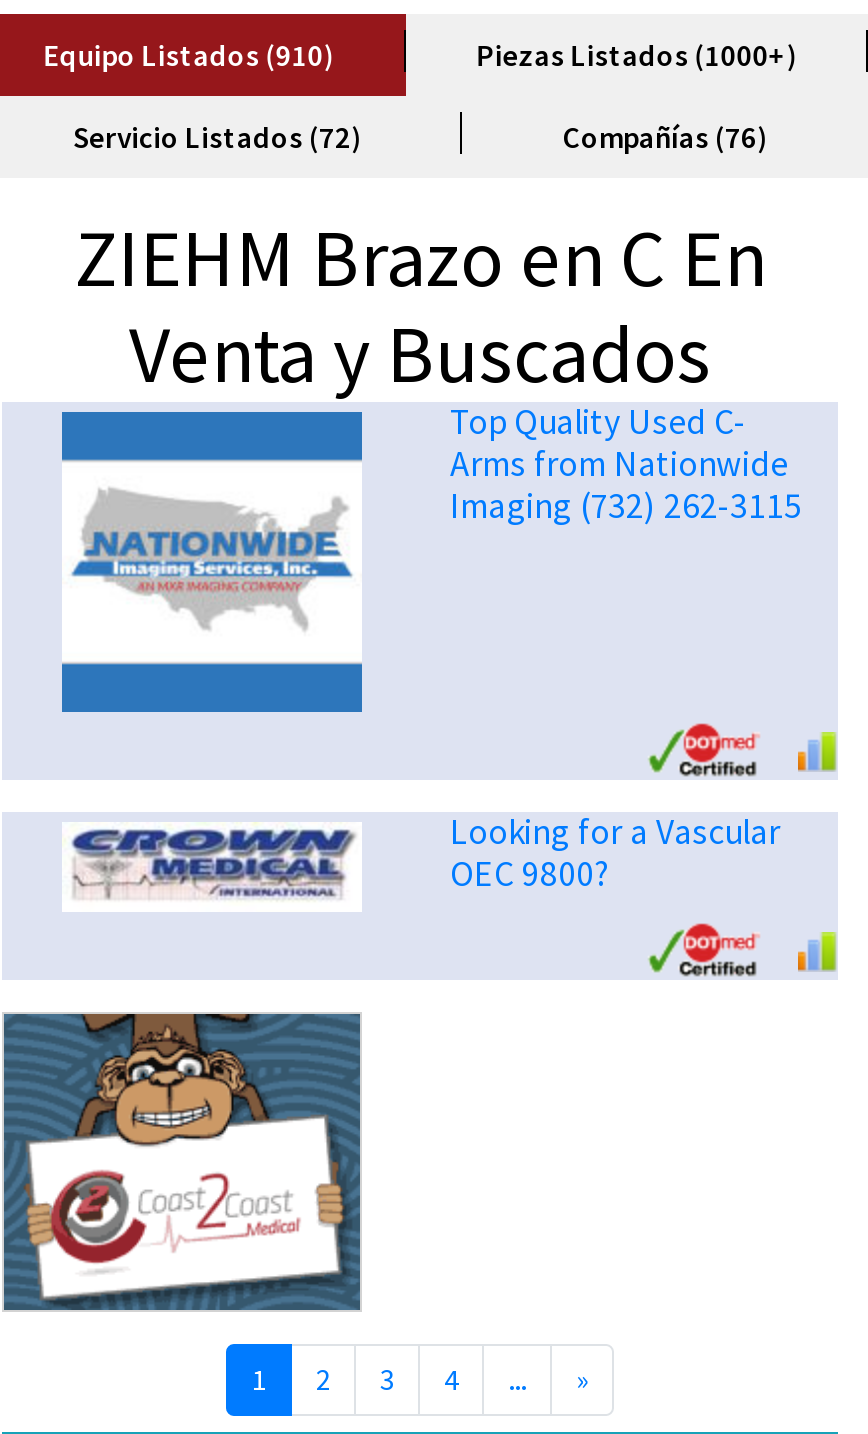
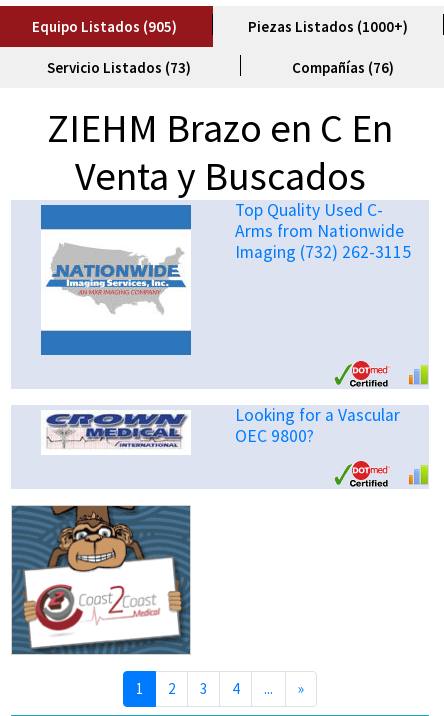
- Equipo Listados (910)
+ Equipo Listados (905)

- Servicio Listados (72)
+ Servicio Listados (73)
